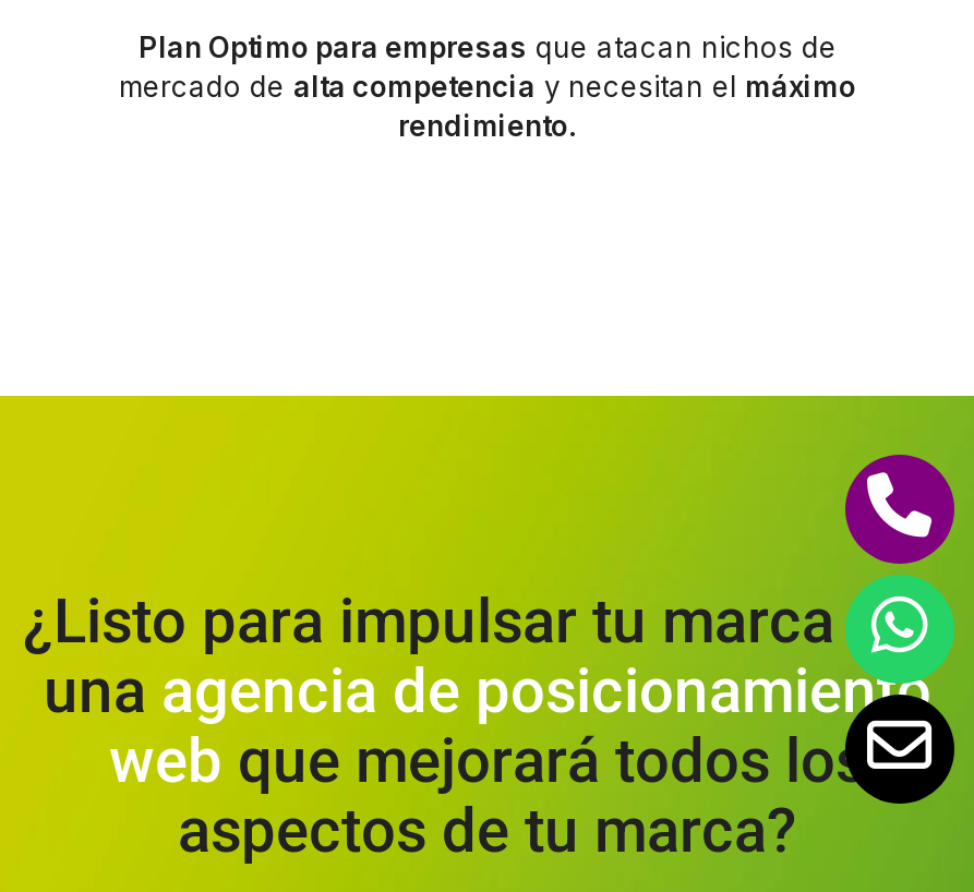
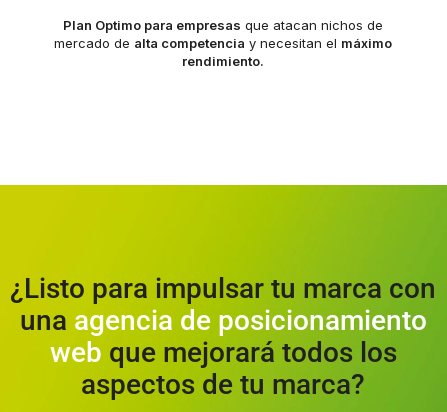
- [image]

- [image]
